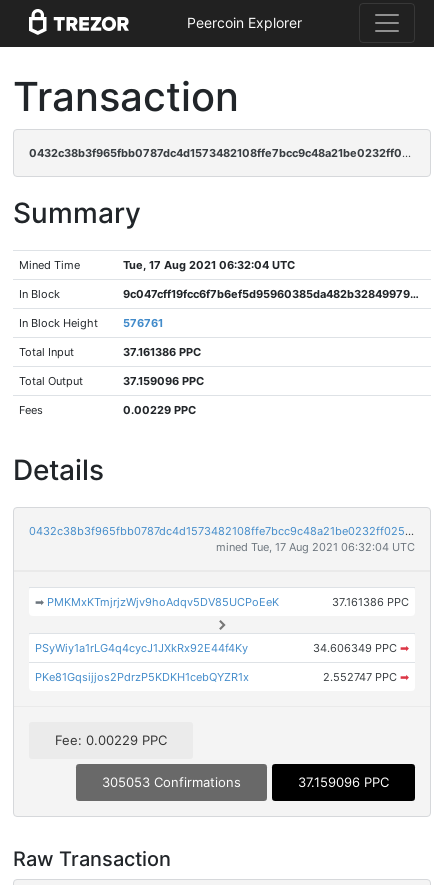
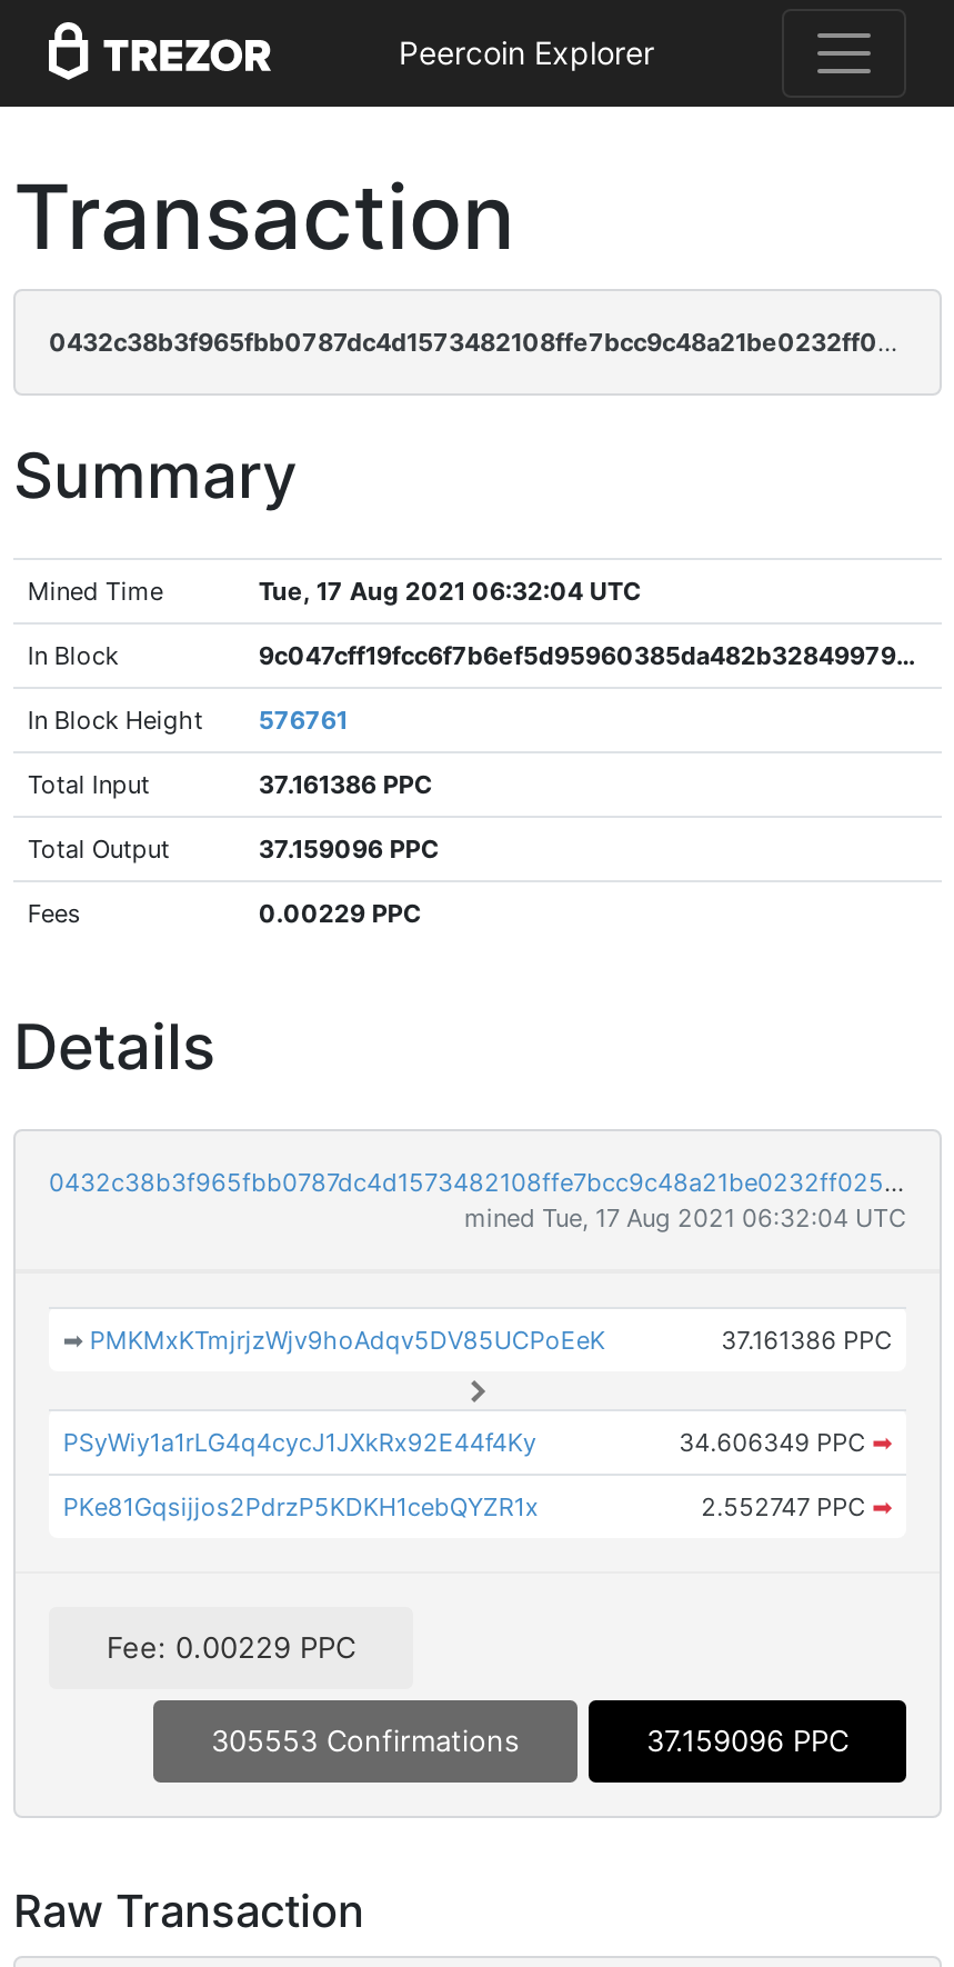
- 305053 Confirmations
+ 305553 Confirmations
